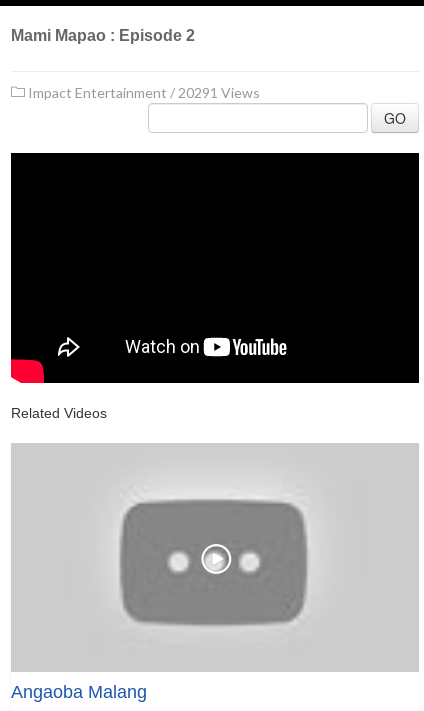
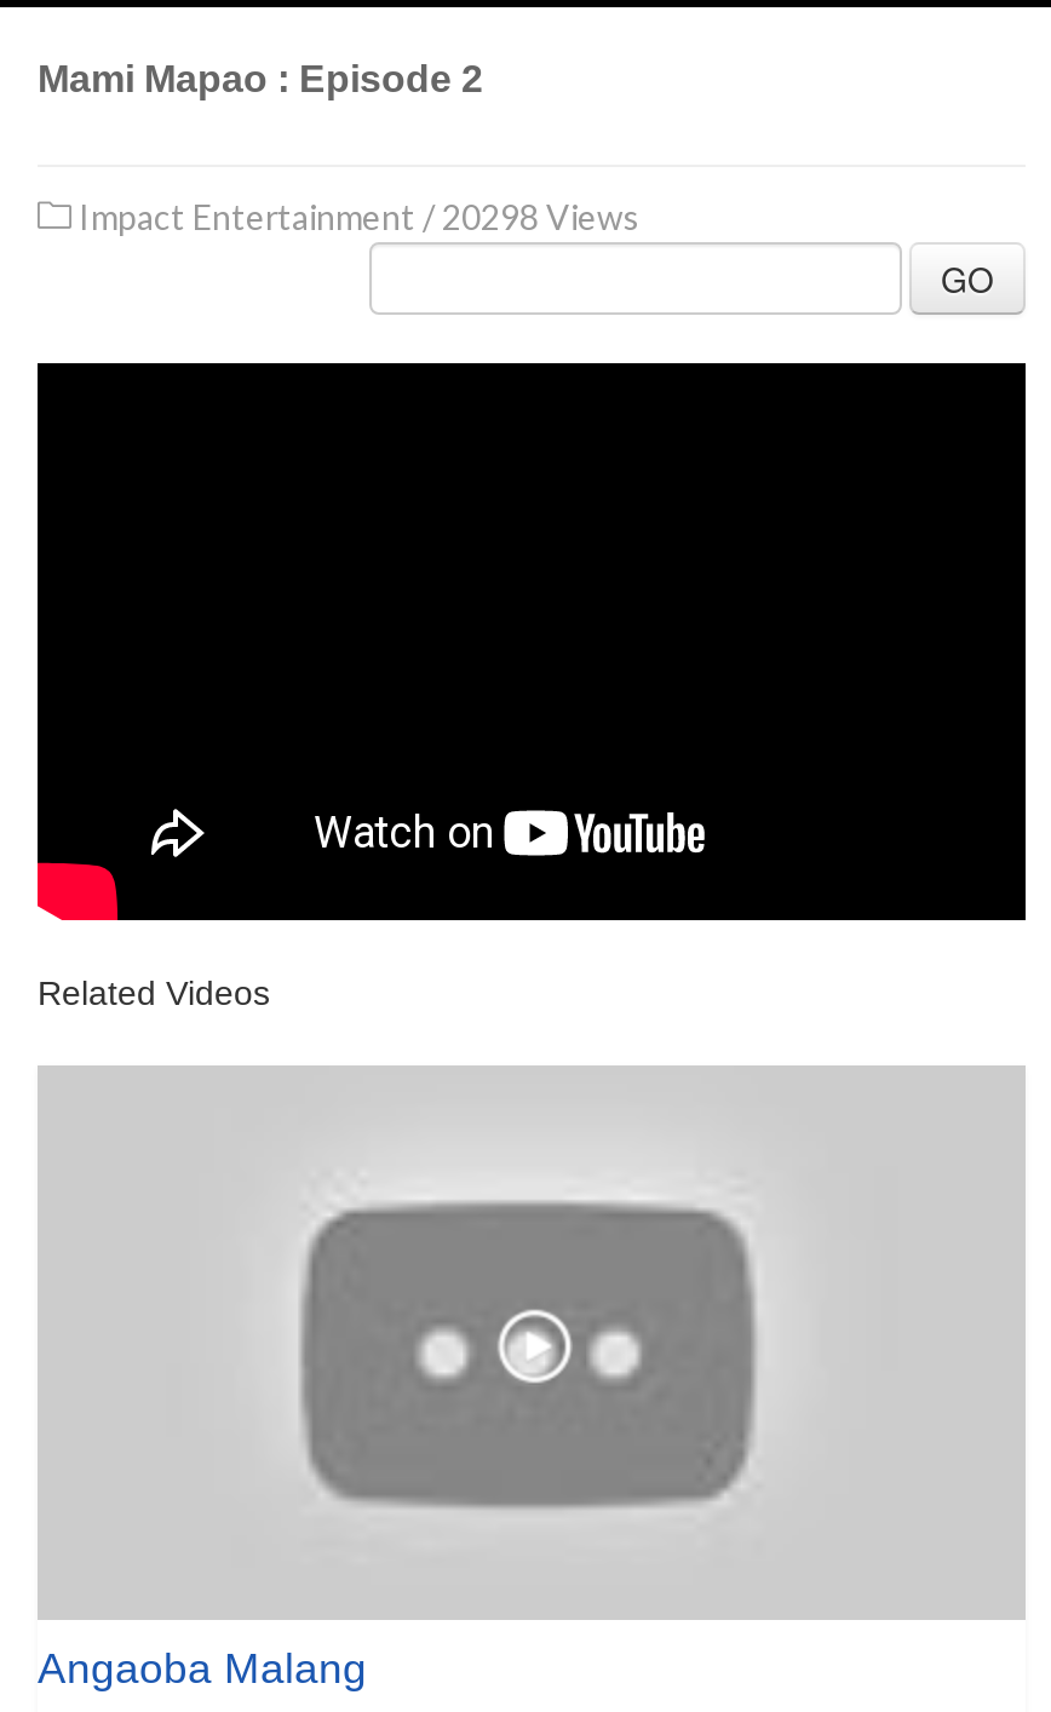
- Impact Entertainment / 20291 Views
+ Impact Entertainment / 20298 Views
